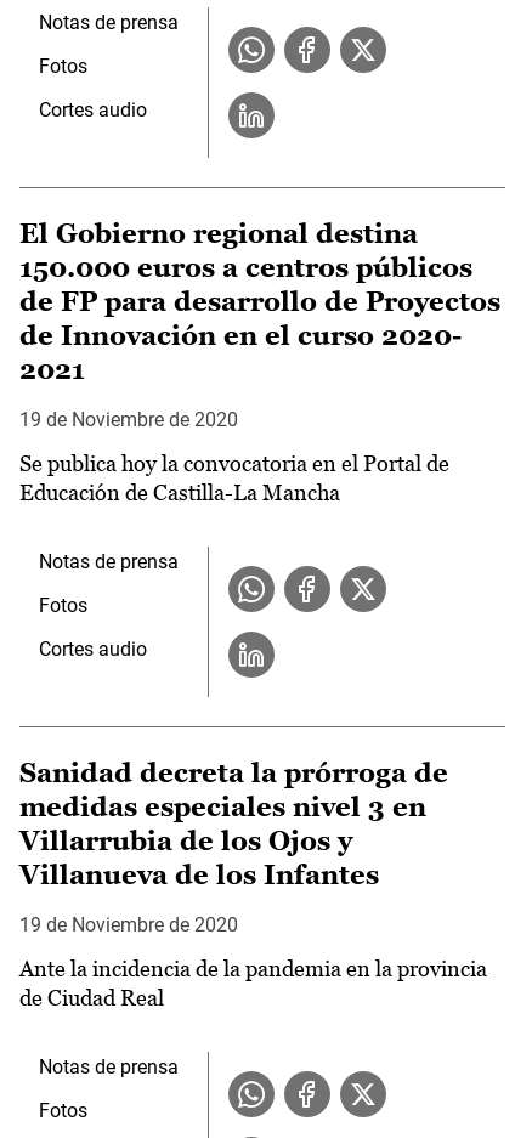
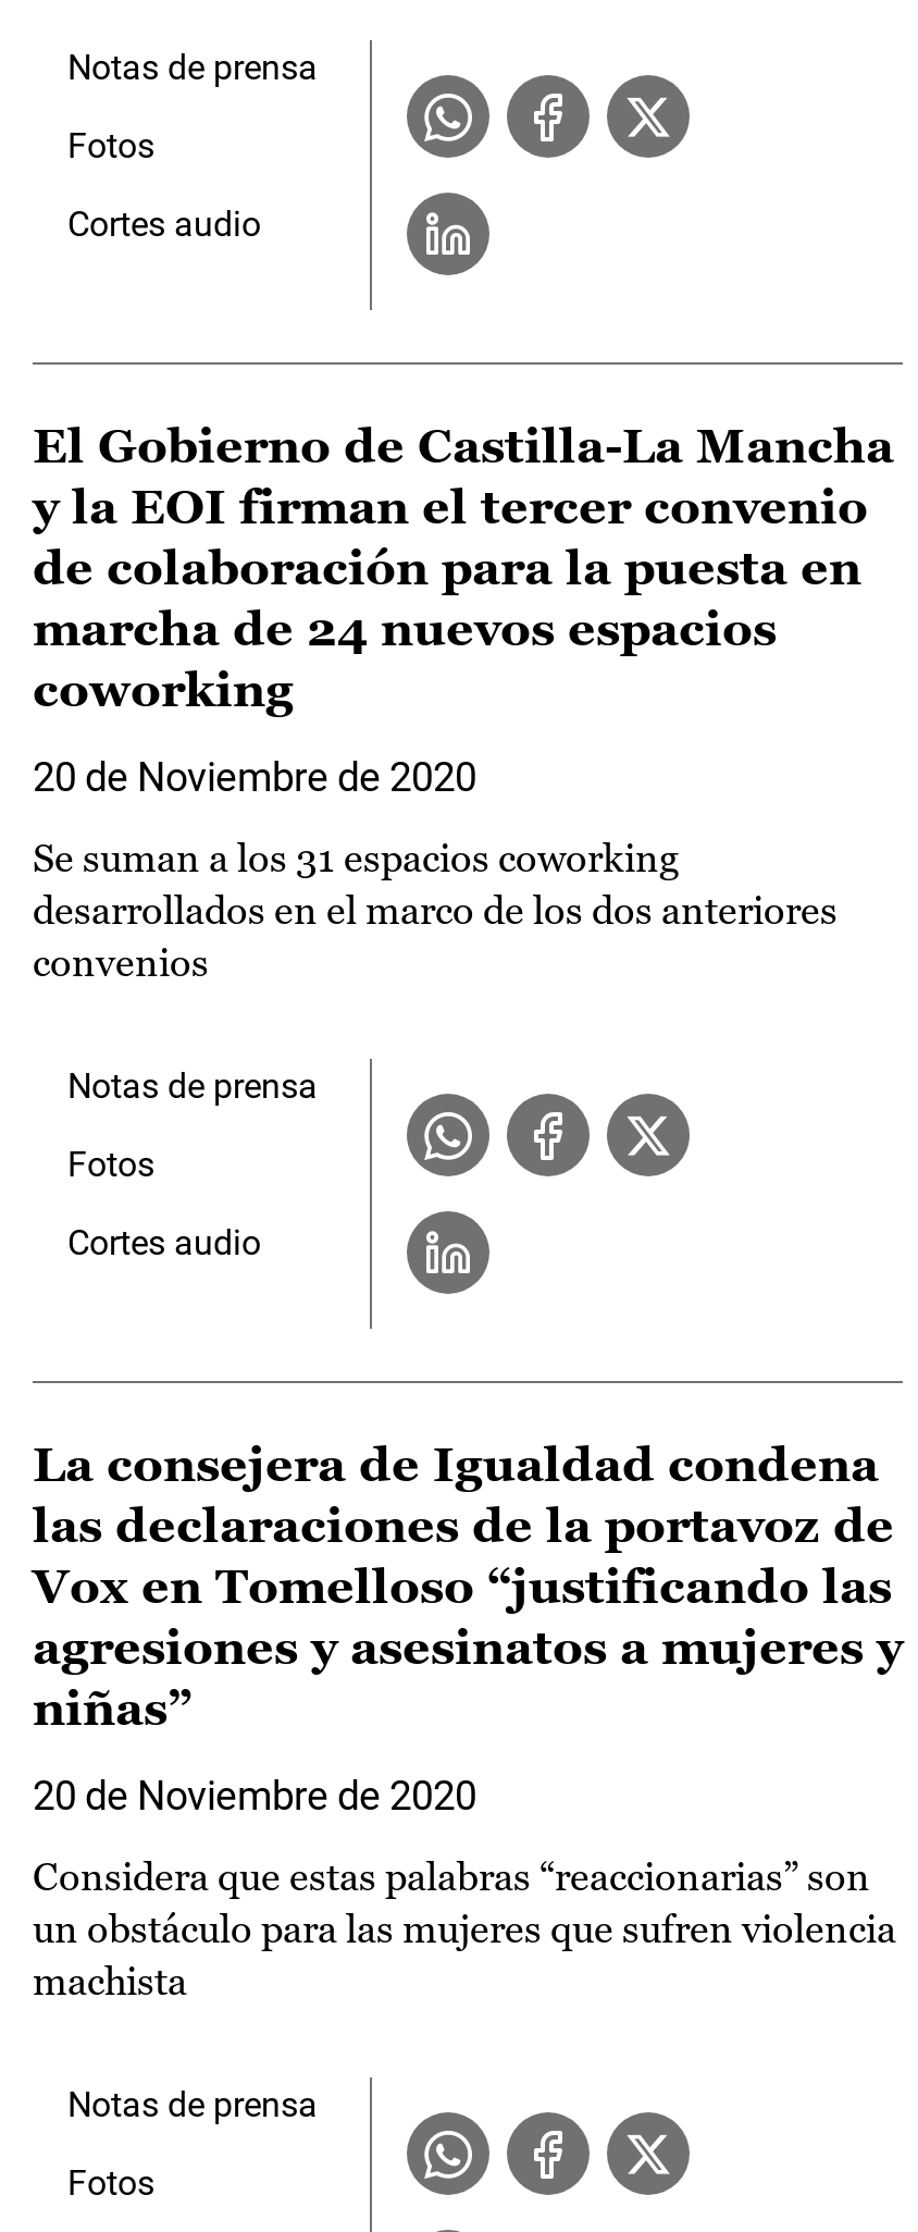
- El Gobierno regional destina
- 150.000 euros a centros públicos
- de FP para desarrollo de Proyectos
- de Innovación en el curso 2020-
- 2021
+ El Gobierno de Castilla-La Mancha
+ y la EOI firman el tercer convenio
+ de colaboración para la puesta en
+ marcha de 24 nuevos espacios
+ coworking

- 19 de Noviembre de 2020
+ 20 de Noviembre de 2020

- Se publica hoy la convocatoria en el Portal de
- Educación de Castilla-La Mancha
+ Se suman a los 31 espacios coworking
+ desarrollados en el marco de los dos anteriores
+ convenios

- Sanidad decreta la prórroga de
- medidas especiales nivel 3 en
- Villarrubia de los Ojos y
- Villanueva de los Infantes
+ La consejera de Igualdad condena
+ las declaraciones de la portavoz de
+ Vox en Tomelloso “justificando las
+ agresiones y asesinatos a mujeres y
+ niñas”

- 19 de Noviembre de 2020
+ 20 de Noviembre de 2020

- Ante la incidencia de la pandemia en la provincia
- de Ciudad Real
+ Considera que estas palabras “reaccionarias” son
+ un obstáculo para las mujeres que sufren violencia
+ machista
